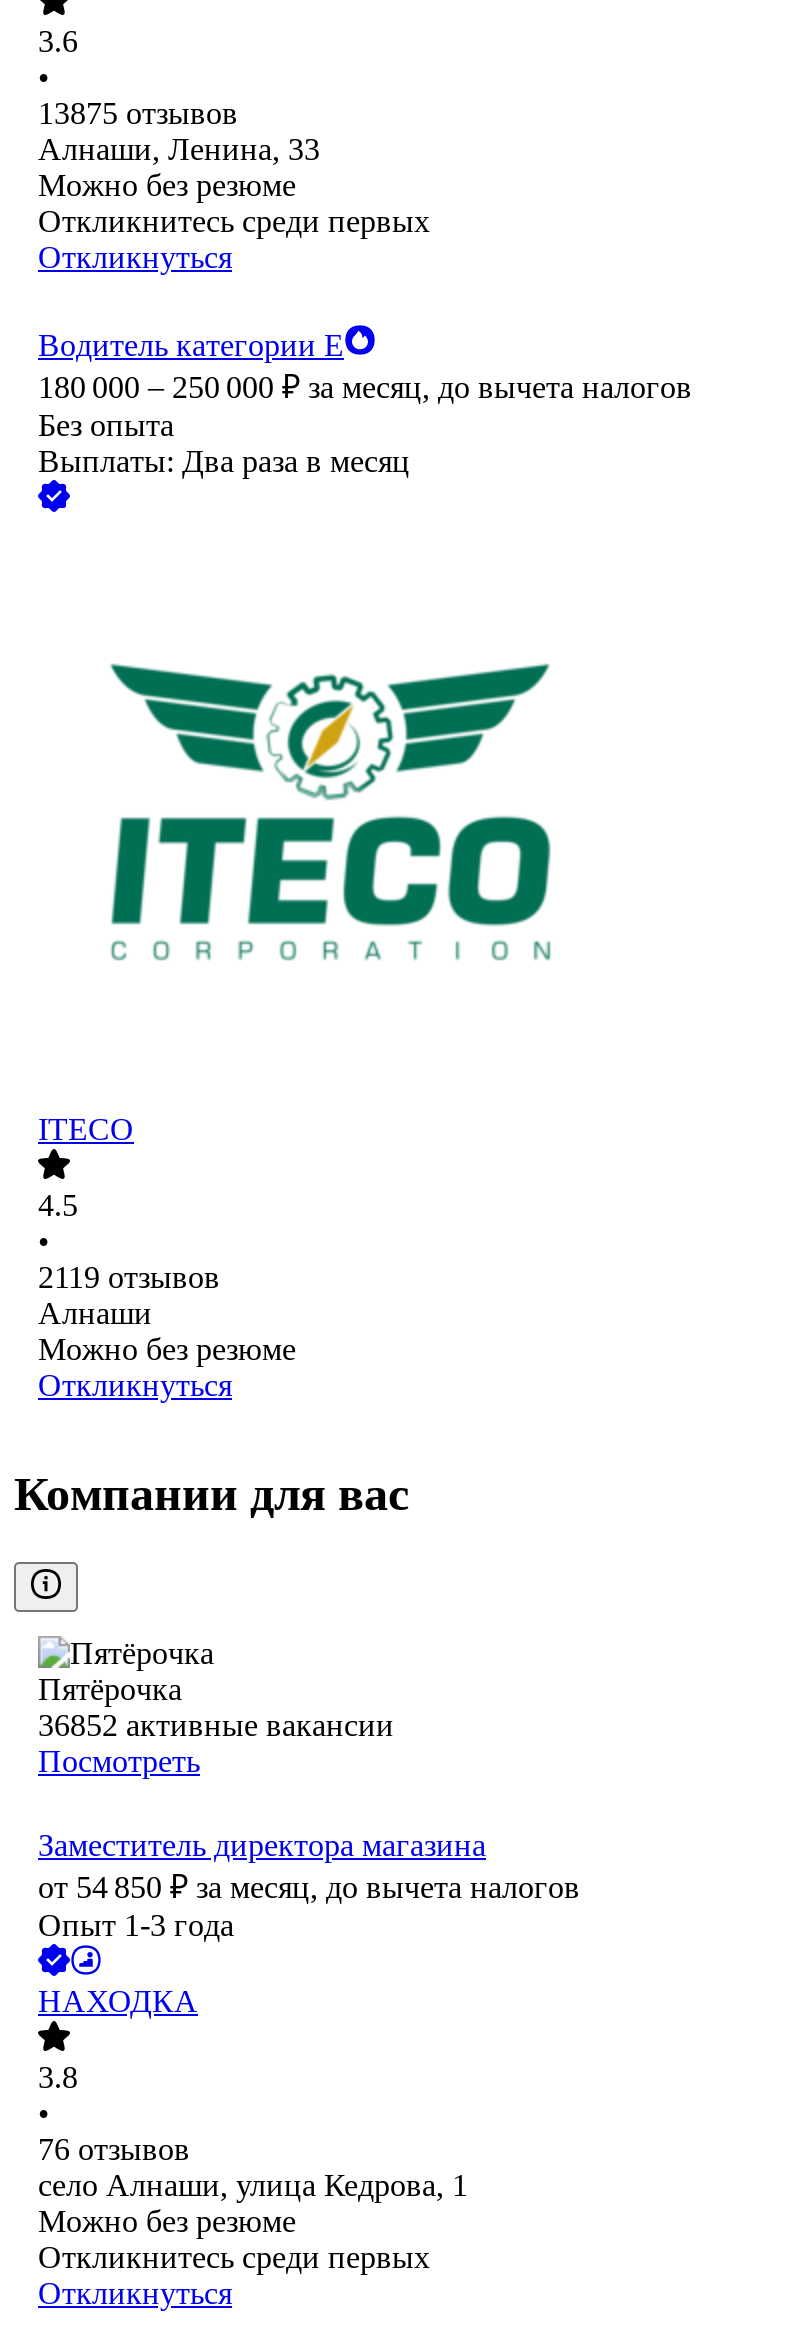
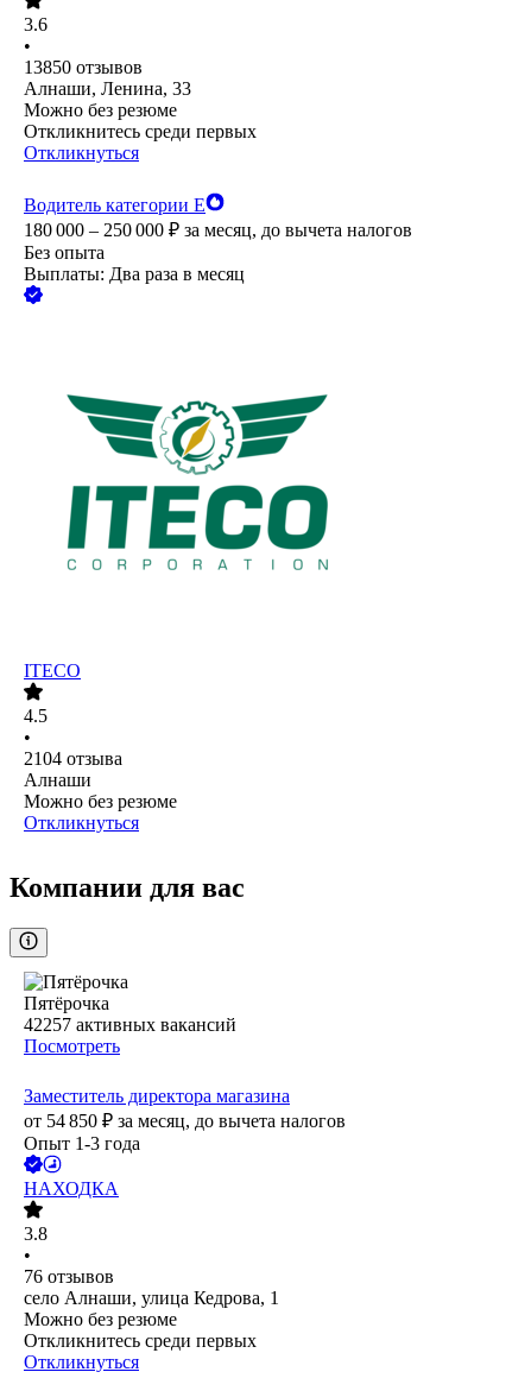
- 13875 отзывов
+ 13850 отзывов

- 2119 отзывов
+ 2104 отзыва

- 36852 активные вакансии
+ 42257 активных вакансий
